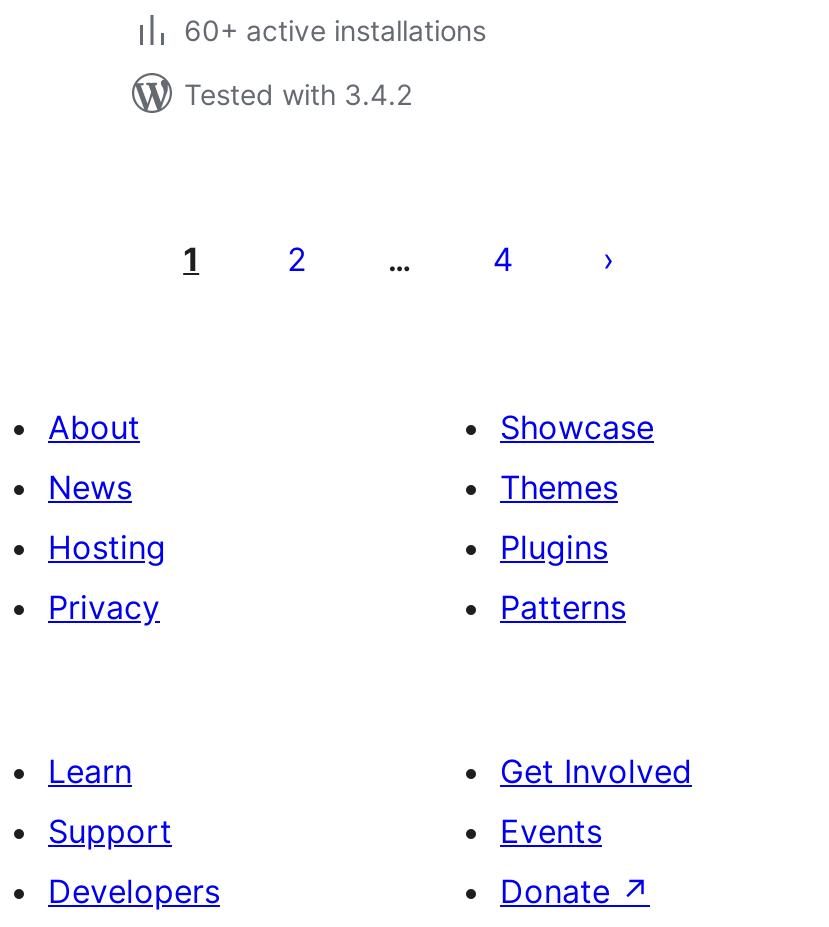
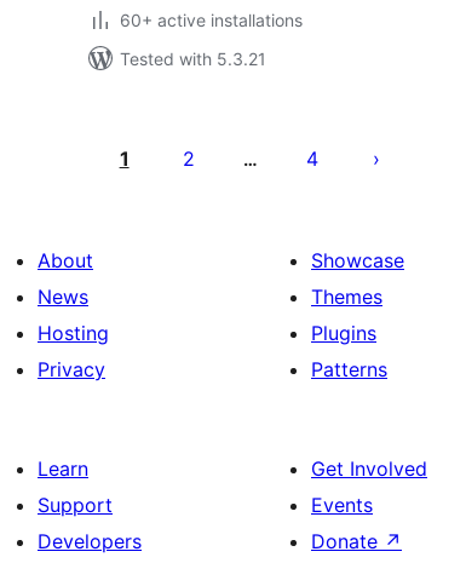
- Tested with 3.4.2
+ Tested with 5.3.21
